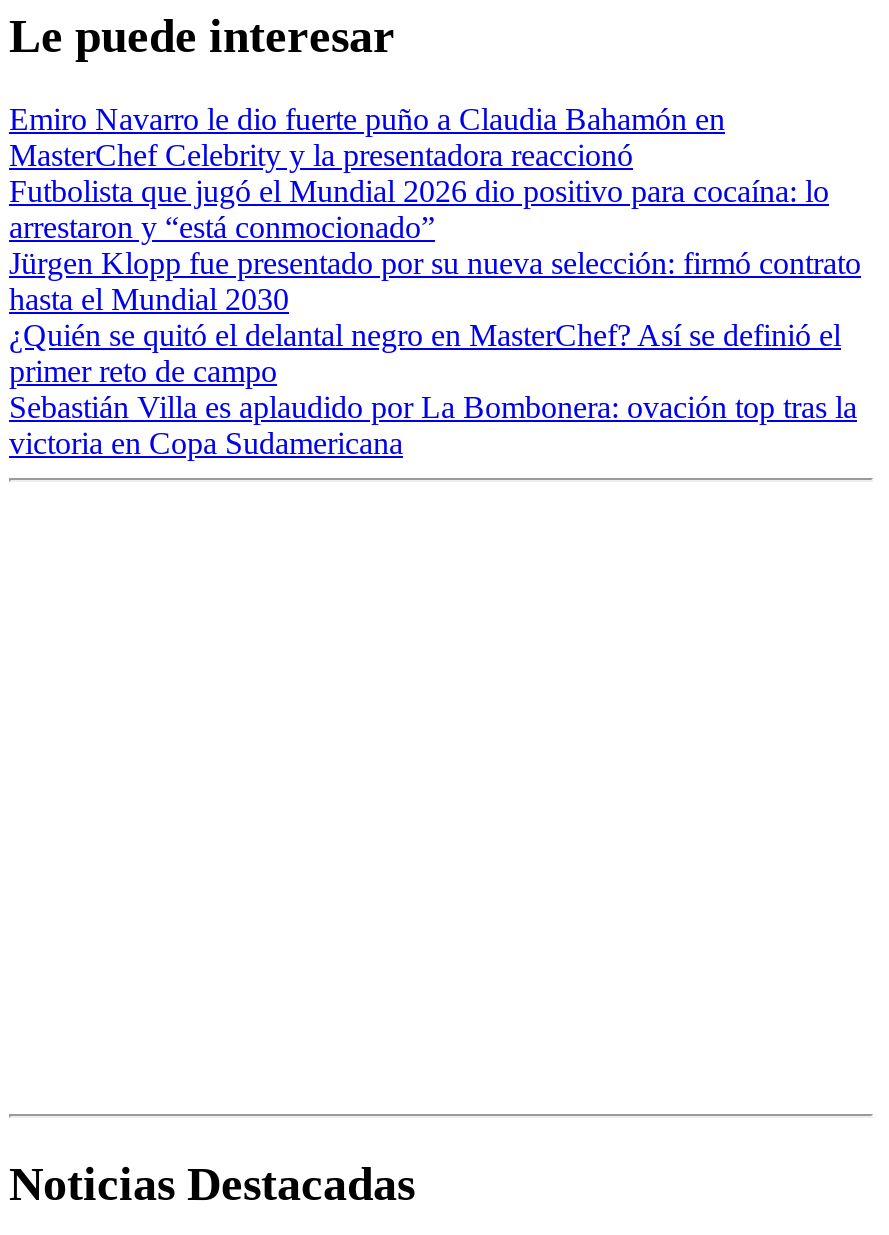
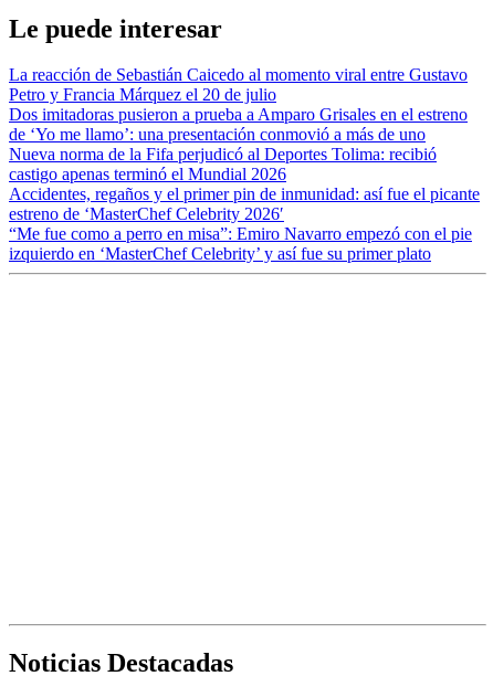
- Emiro Navarro le dio fuerte puño a Claudia Bahamón en
- MasterChef Celebrity y la presentadora reaccionó
- Futbolista que jugó el Mundial 2026 dio positivo para cocaína: lo
- arrestaron y “está conmocionado”
- Jürgen Klopp fue presentado por su nueva selección: firmó contrato
- hasta el Mundial 2030
- ¿Quién se quitó el delantal negro en MasterChef? Así se definió el
- primer reto de campo
- Sebastián Villa es aplaudido por La Bombonera: ovación top tras la
- victoria en Copa Sudamericana
+ La reacción de Sebastián Caicedo al momento viral entre Gustavo
+ Petro y Francia Márquez el 20 de julio
+ Dos imitadoras pusieron a prueba a Amparo Grisales en el estreno
+ de ‘Yo me llamo’: una presentación conmovió a más de uno
+ Nueva norma de la Fifa perjudicó al Deportes Tolima: recibió
+ castigo apenas terminó el Mundial 2026
+ Accidentes, regaños y el primer pin de inmunidad: así fue el picante
+ estreno de ‘MasterChef Celebrity 2026′
+ “Me fue como a perro en misa”: Emiro Navarro empezó con el pie
+ izquierdo en ‘MasterChef Celebrity’ y así fue su primer plato
